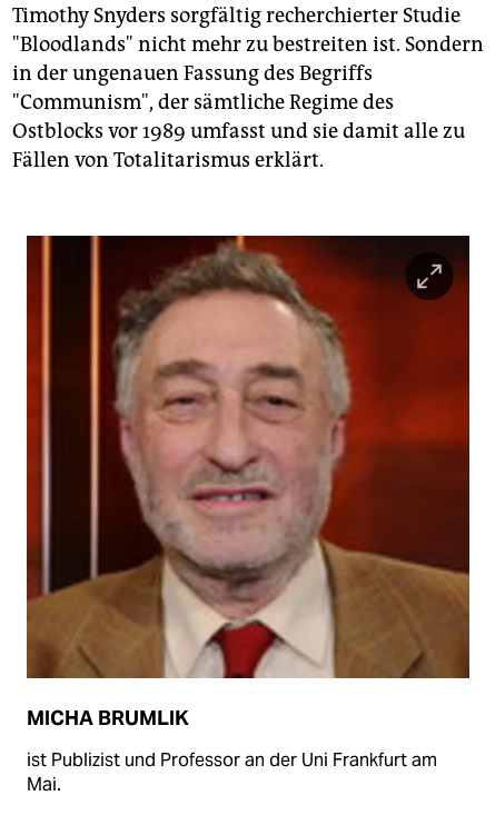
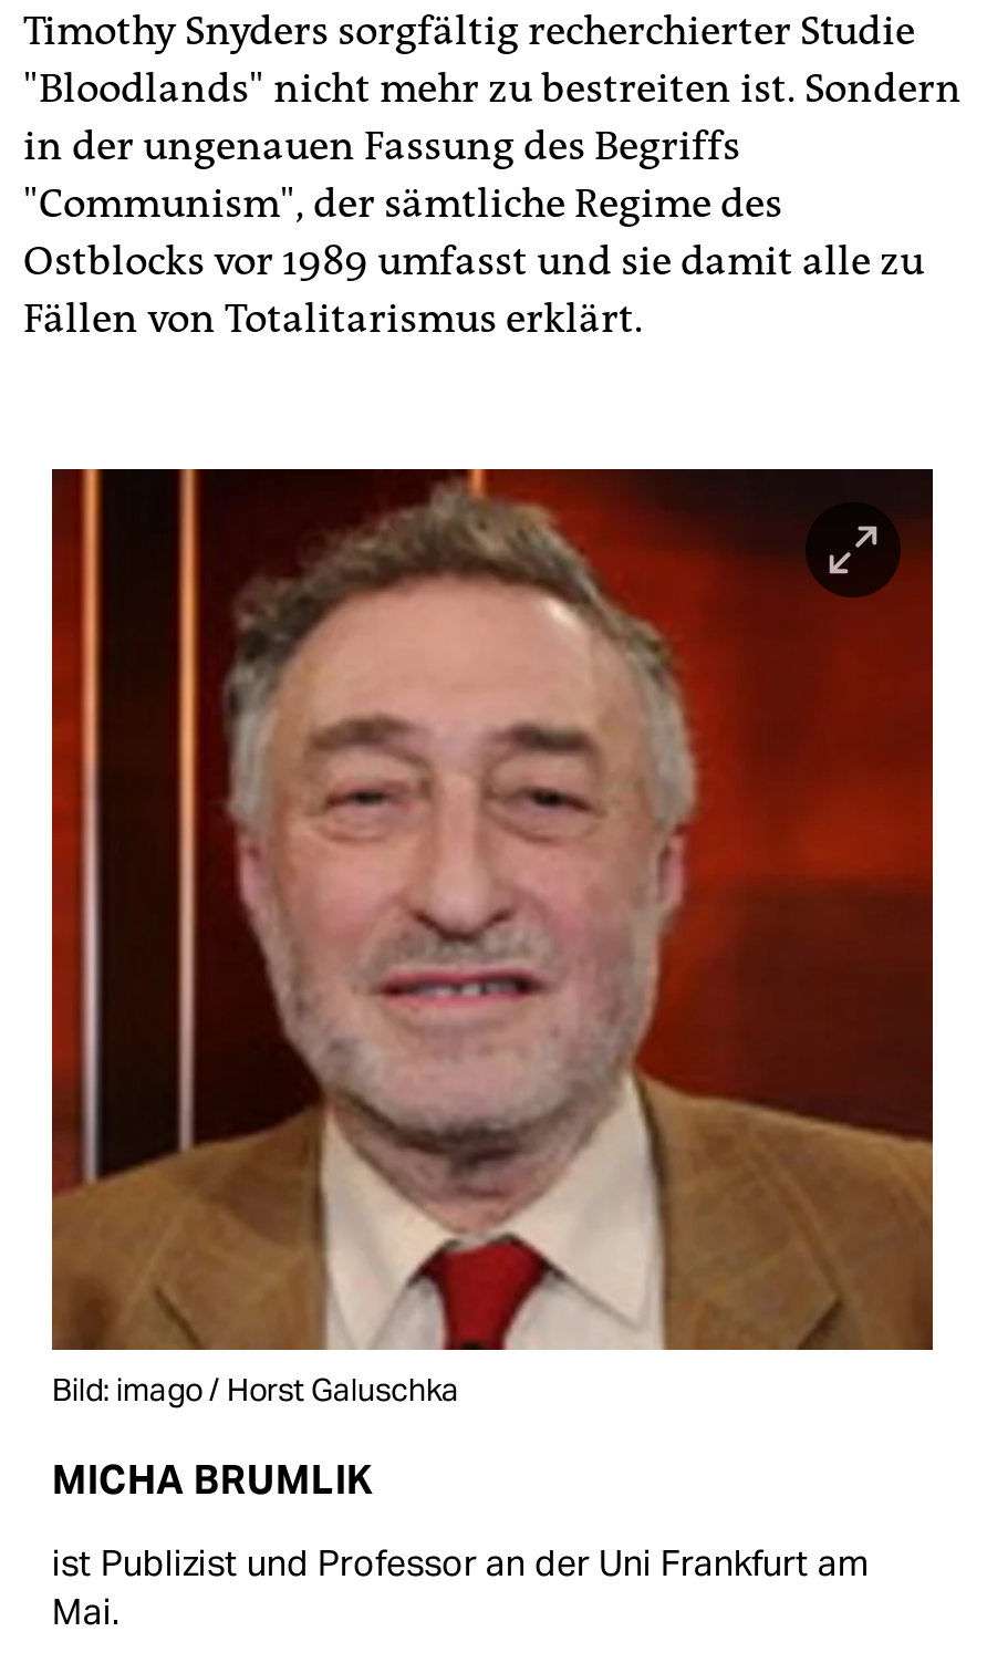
+ Bild: imago / Horst Galuschka
